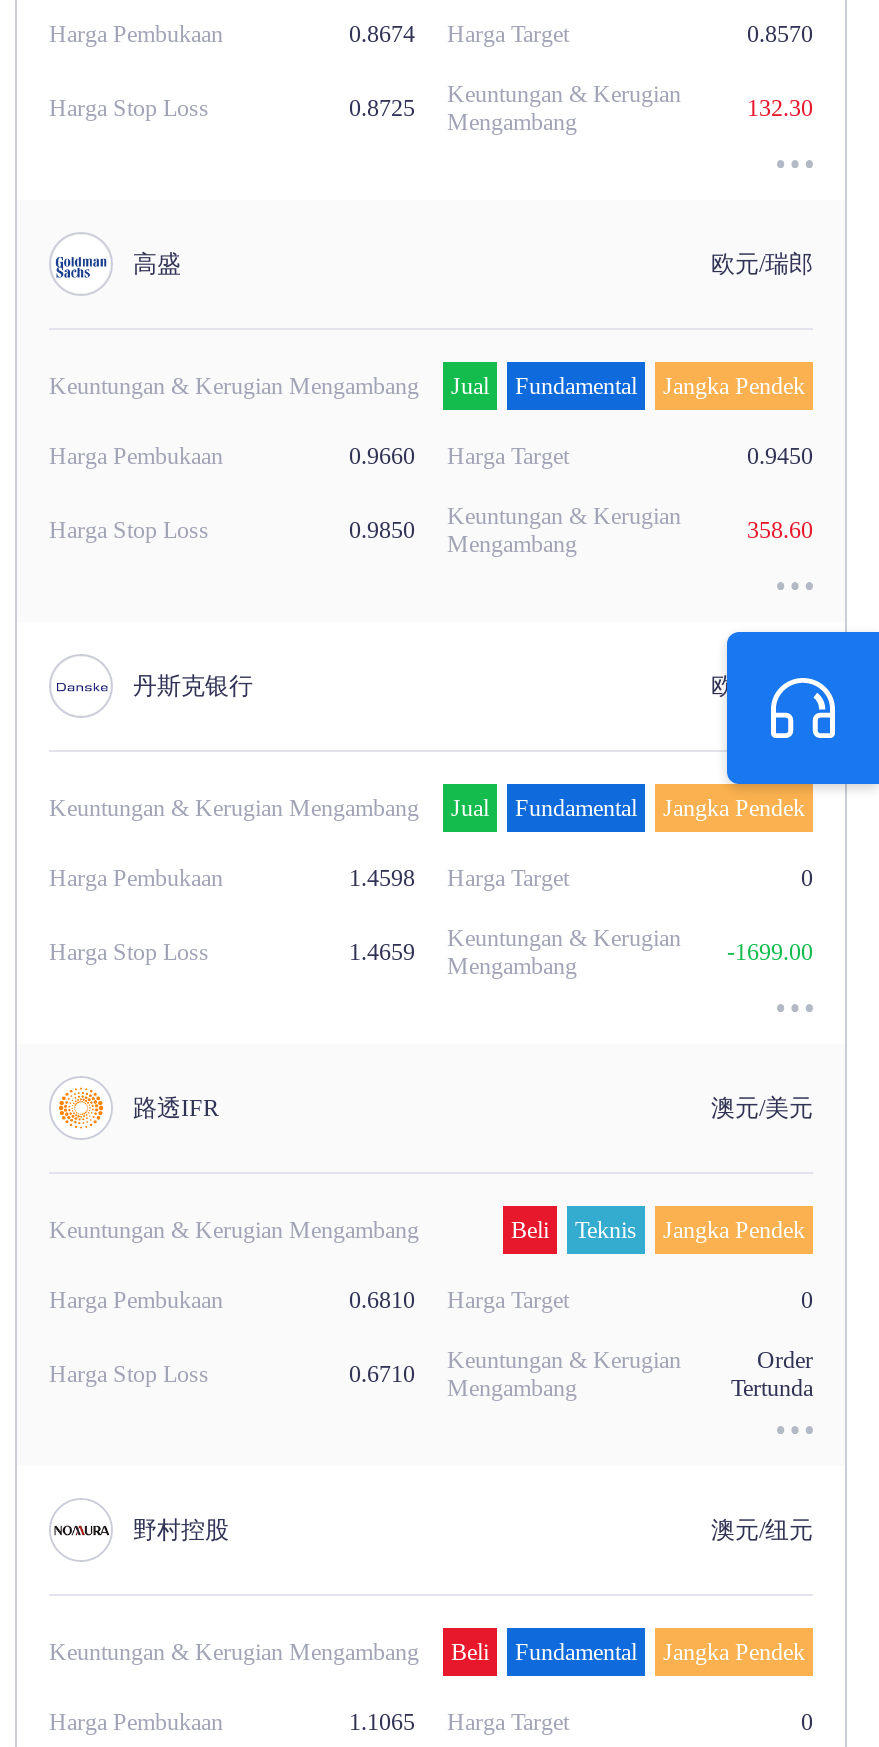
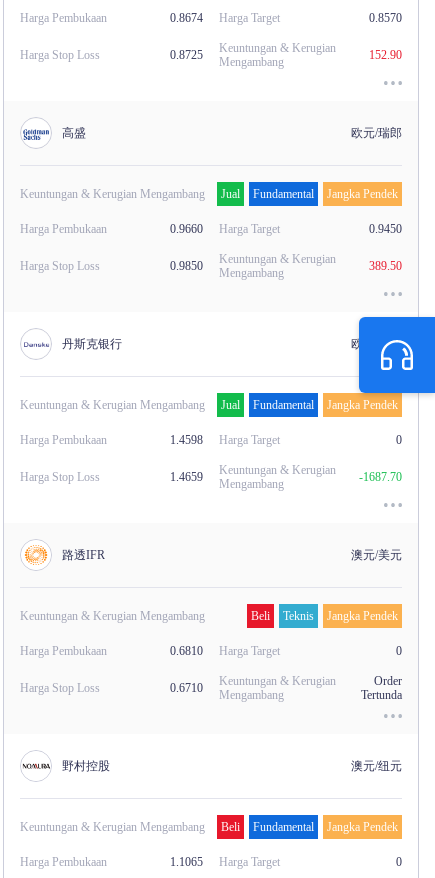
- 132.30
+ 152.90

- 358.60
+ 389.50

- 1.4659 Keuntungan & Kerugian Mengambang -1699.00
+ 1.4659 Keuntungan & Kerugian Mengambang -1687.70
